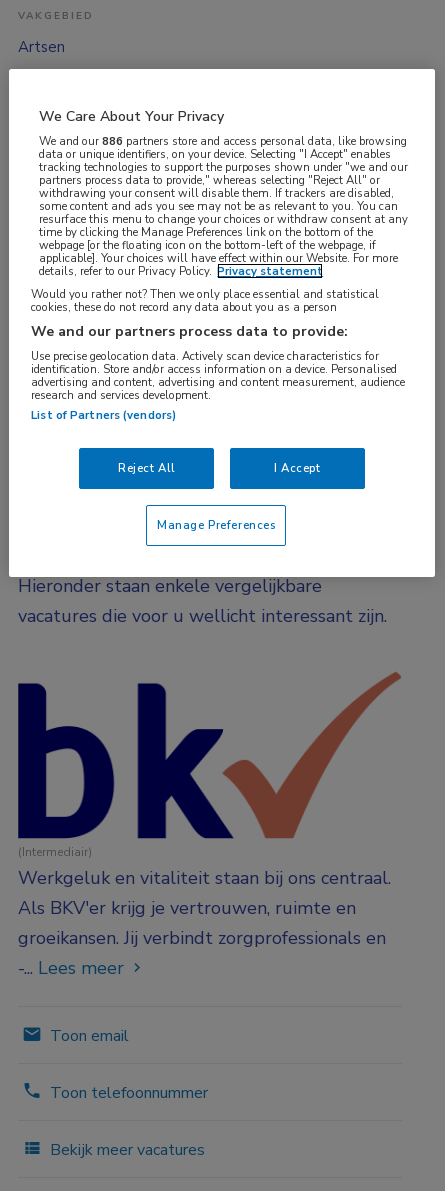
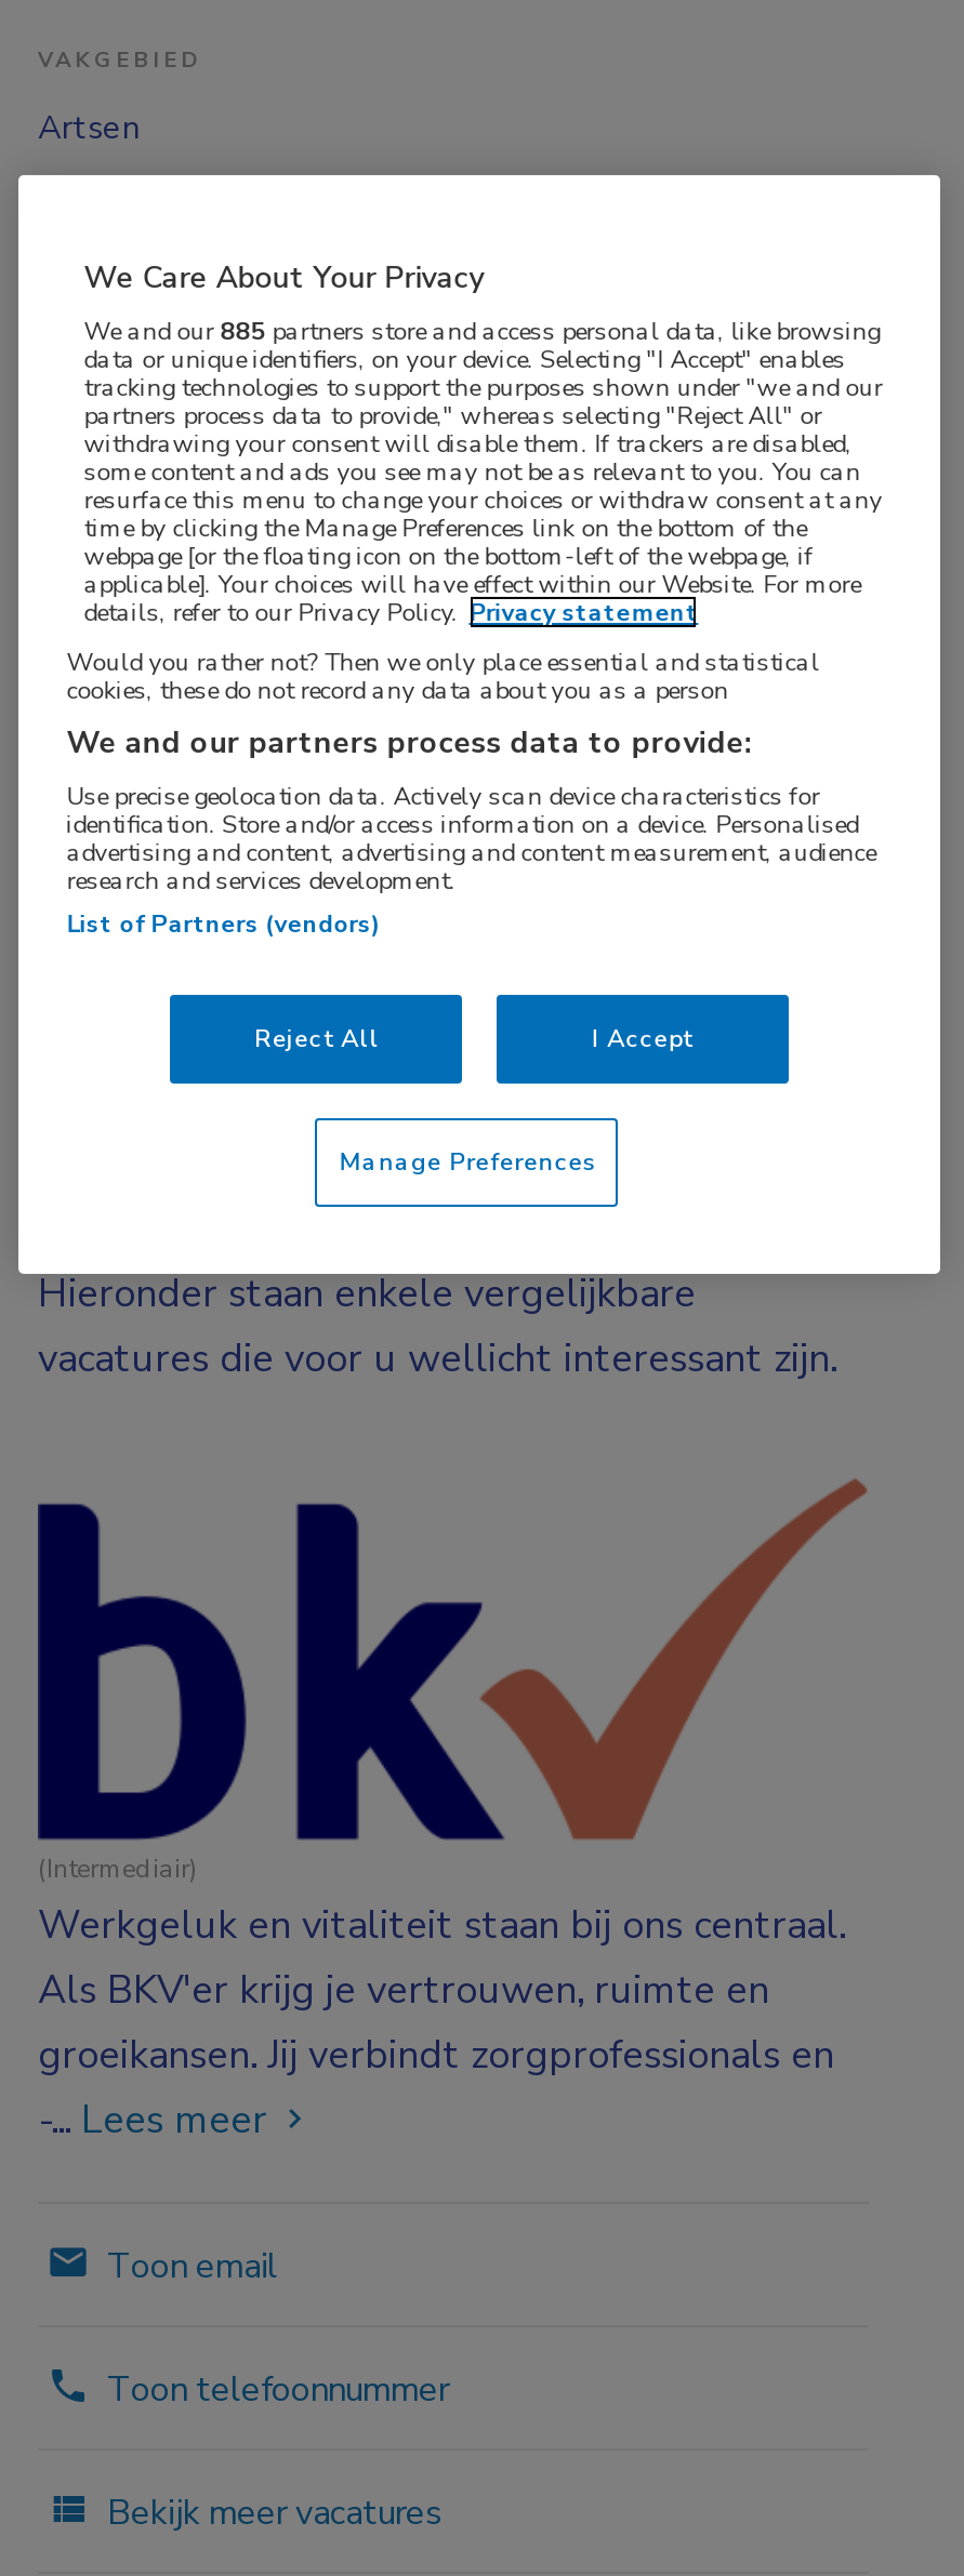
- We and our 886 partners store and access personal data, like browsing
+ We and our 885 partners store and access personal data, like browsing
